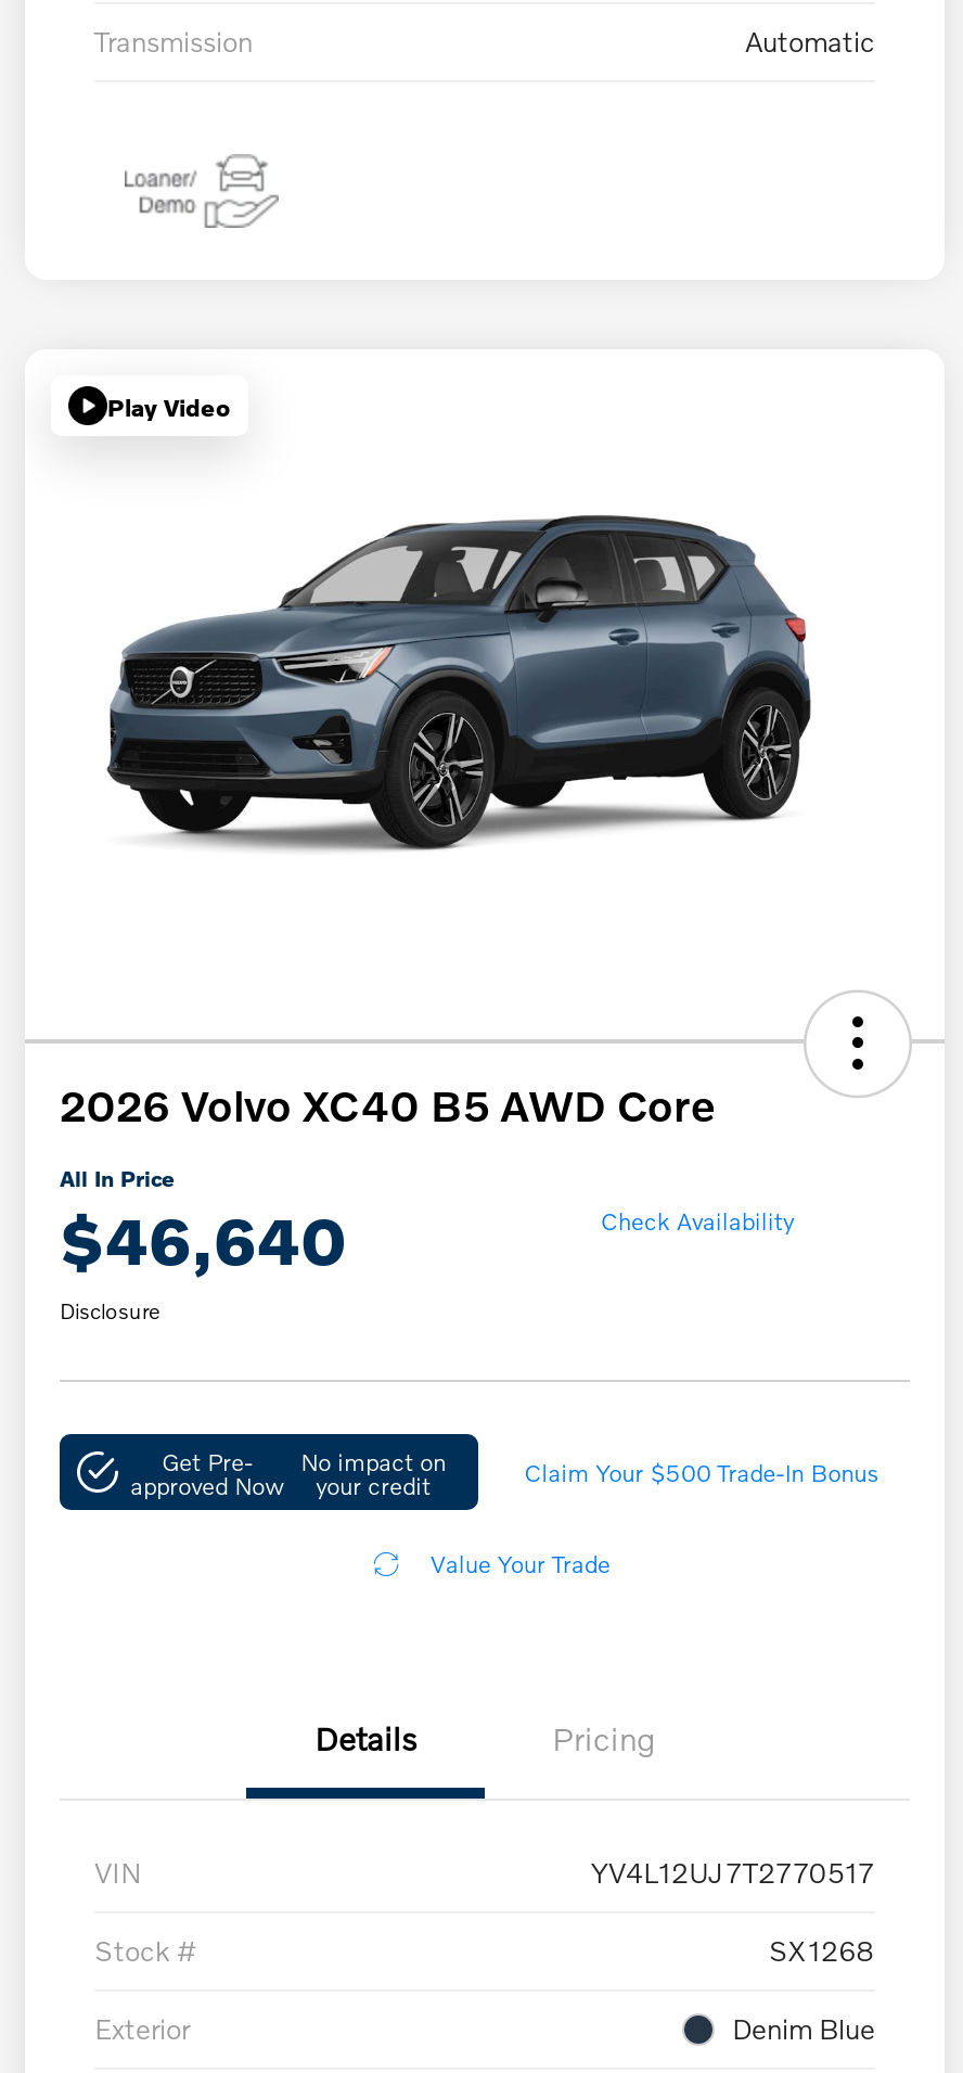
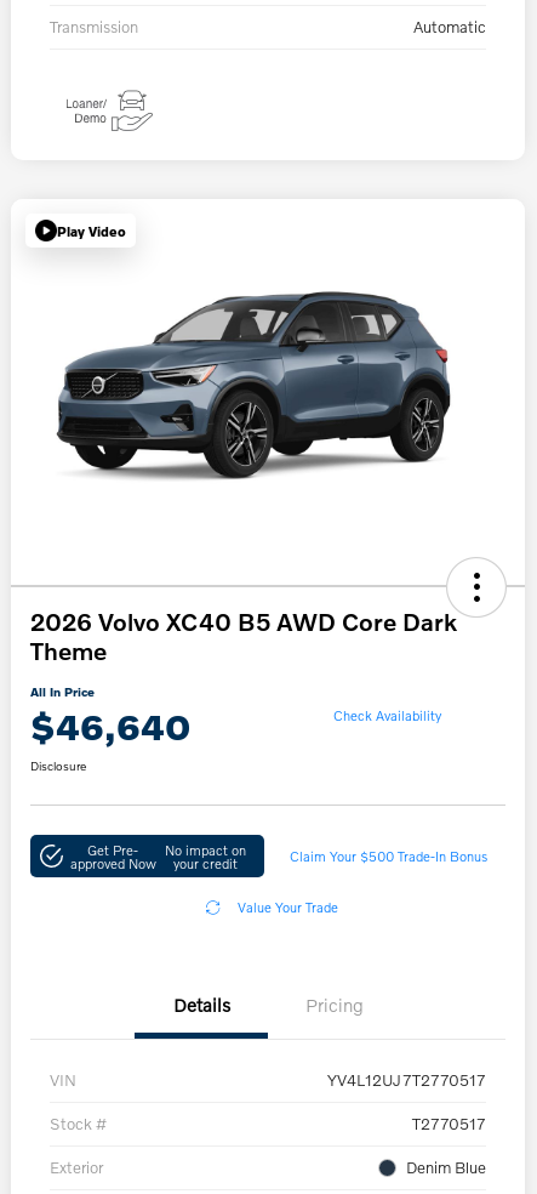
- 2026 Volvo XC40 B5 AWD Core
+ 2026 Volvo XC40 B5 AWD Core Dark
+ Theme

- SX1268
+ T2770517
